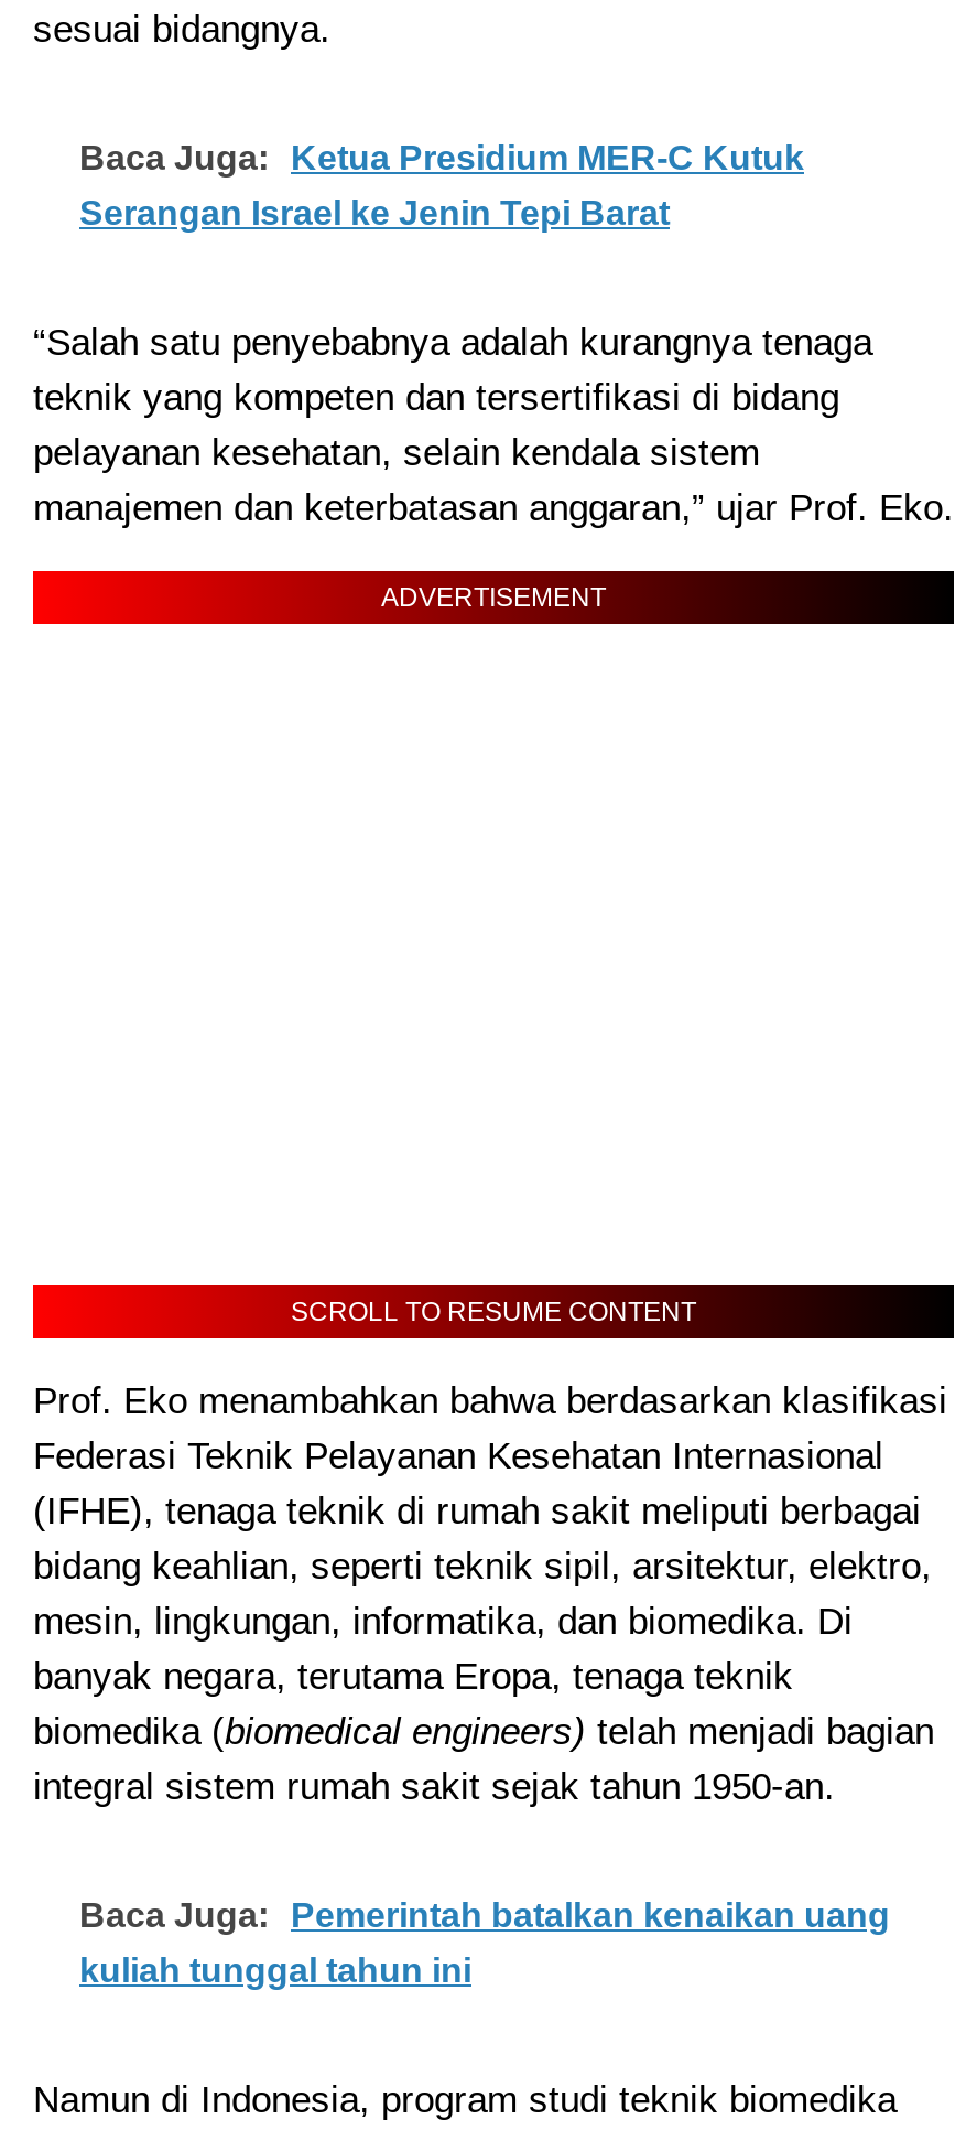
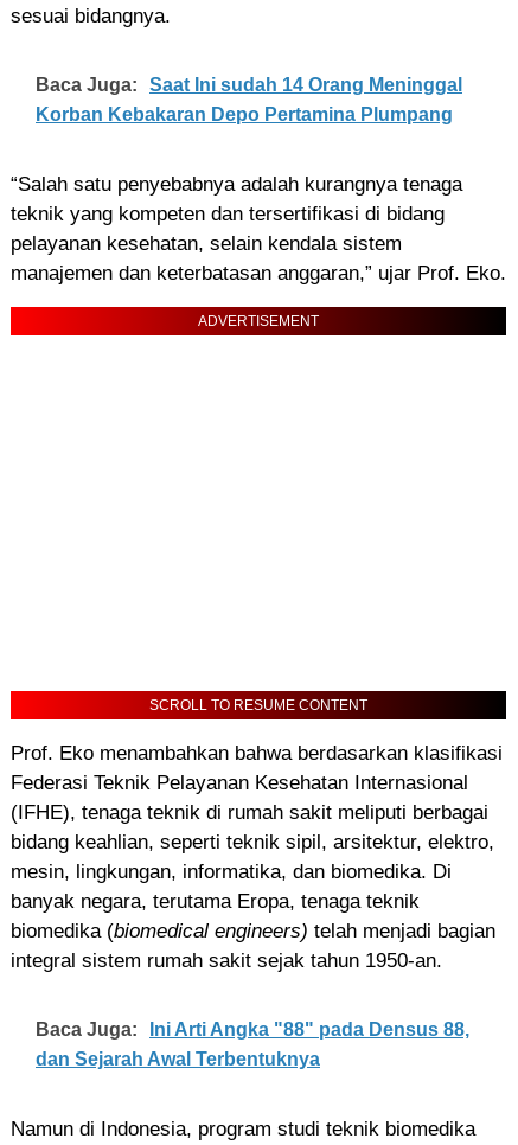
- Baca Juga: Ketua Presidium MER-C Kutuk
+ Baca Juga: Saat Ini sudah 14 Orang Meninggal

- Serangan Israel ke Jenin Tepi Barat
+ Korban Kebakaran Depo Pertamina Plumpang

- Baca Juga: Pemerintah batalkan kenaikan uang
+ Baca Juga: Ini Arti Angka "88" pada Densus 88,

- kuliah tunggal tahun ini
+ dan Sejarah Awal Terbentuknya
